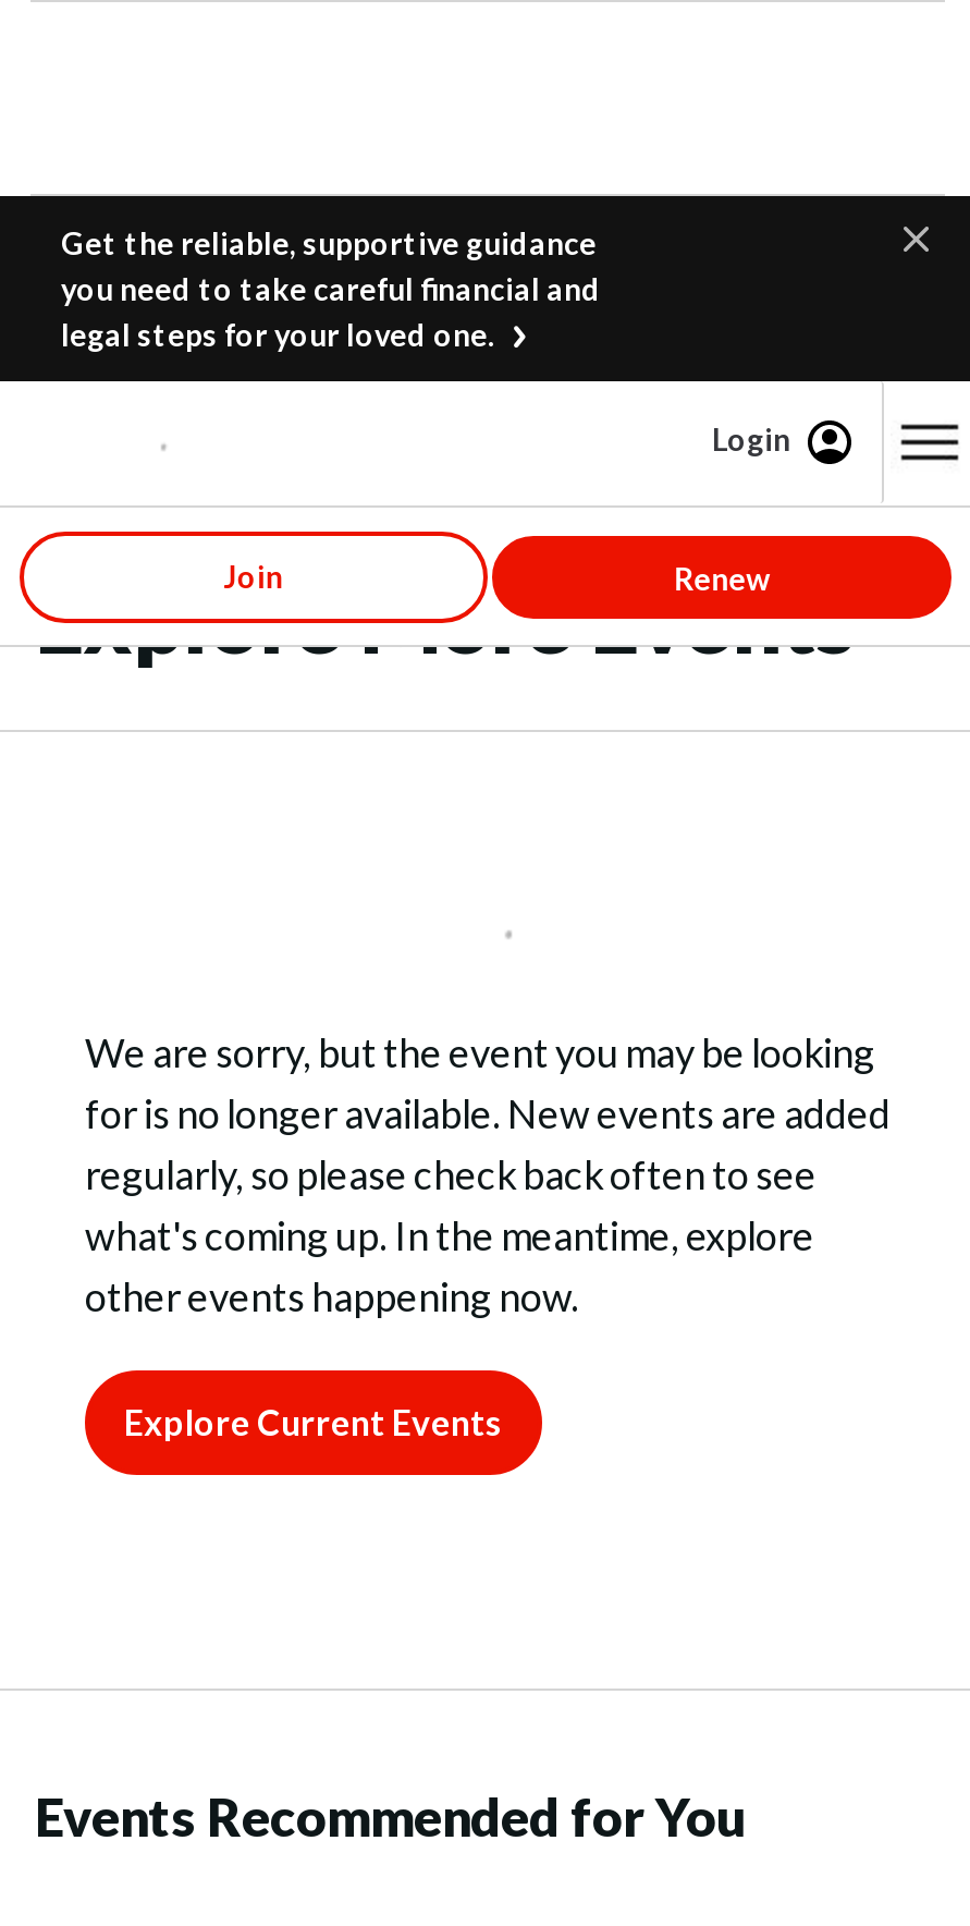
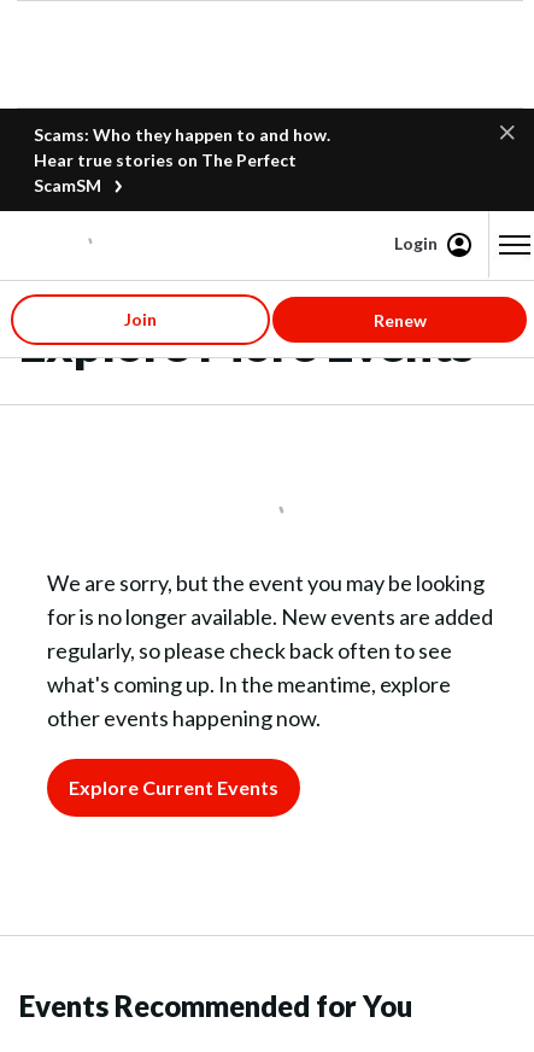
- Get the reliable, supportive guidance
- you need to take careful financial and
- legal steps for your loved one.
+ Scams: Who they happen to and how.
+ Hear true stories on The Perfect
+ ScamSM
